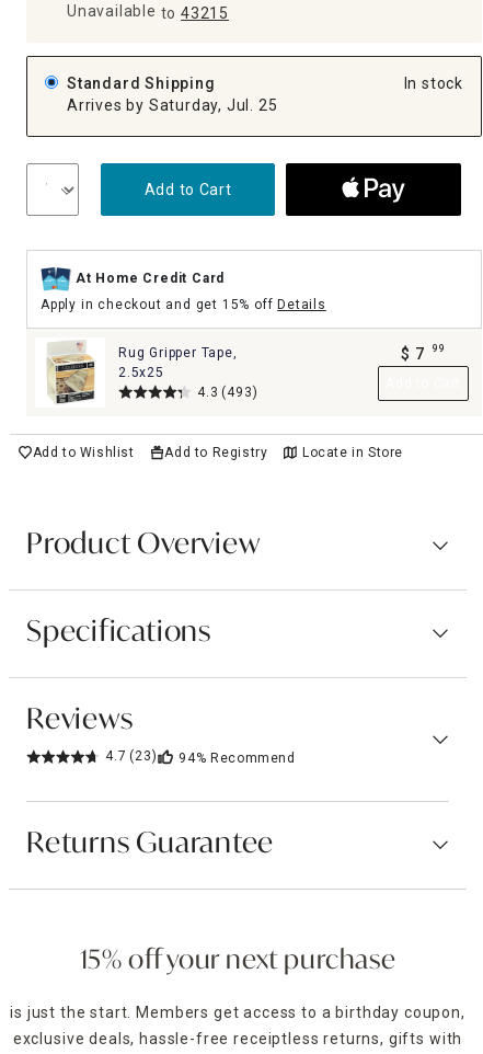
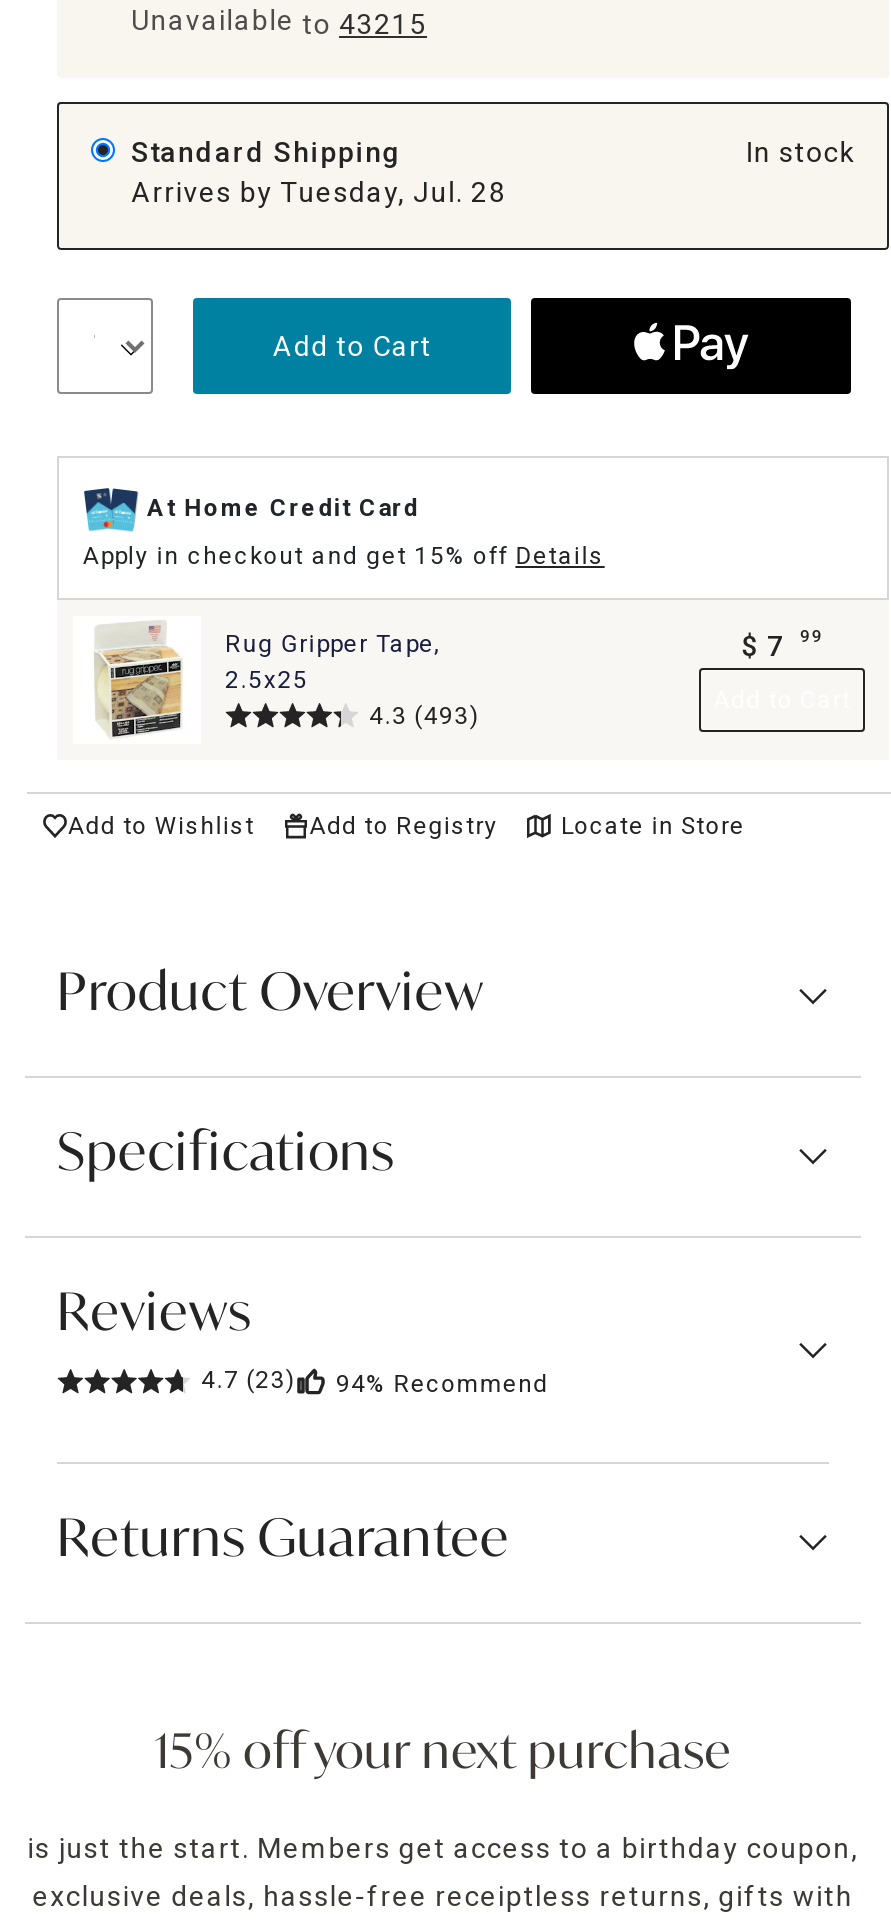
- Arrives by Saturday, Jul. 25
+ Arrives by Tuesday, Jul. 28
